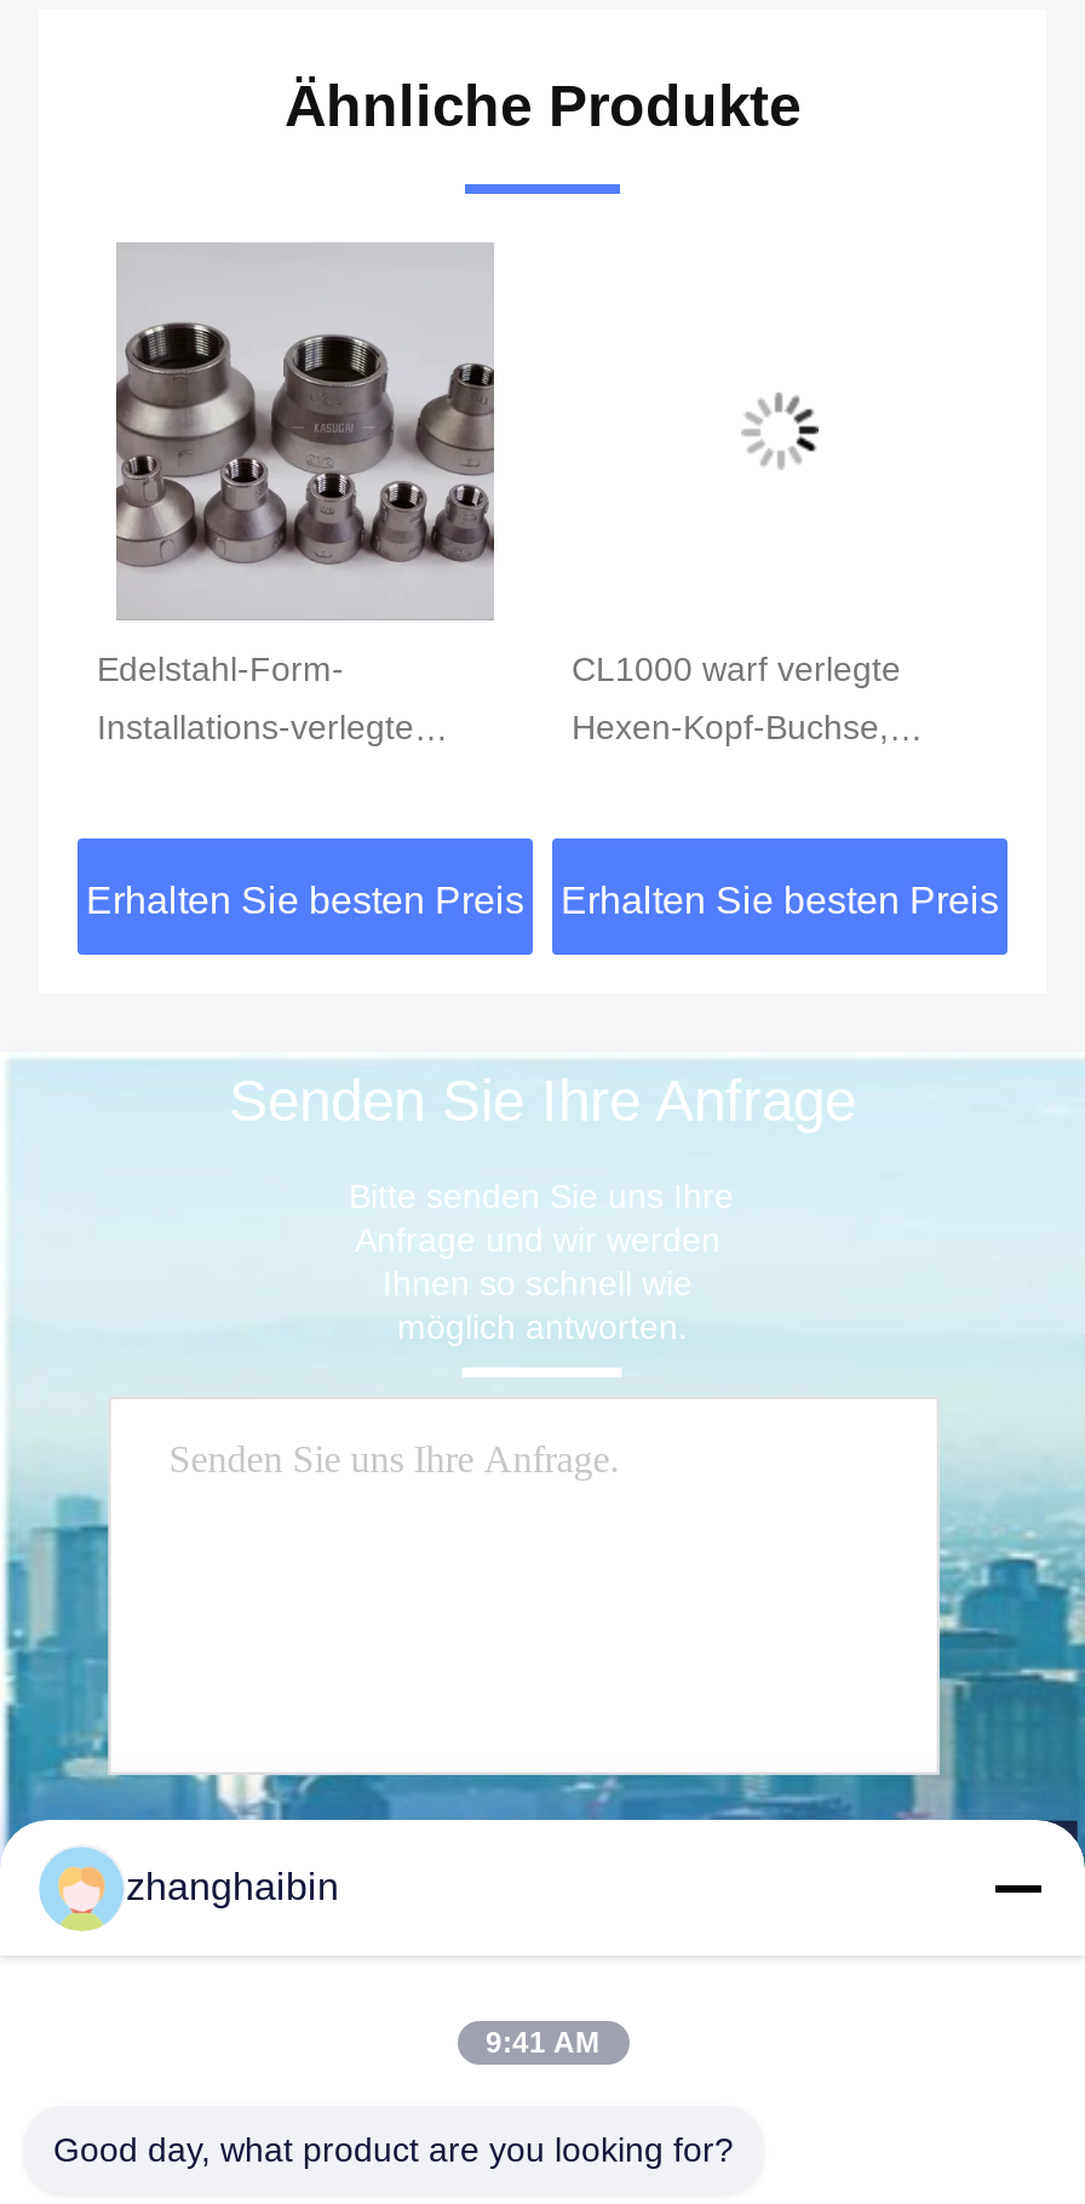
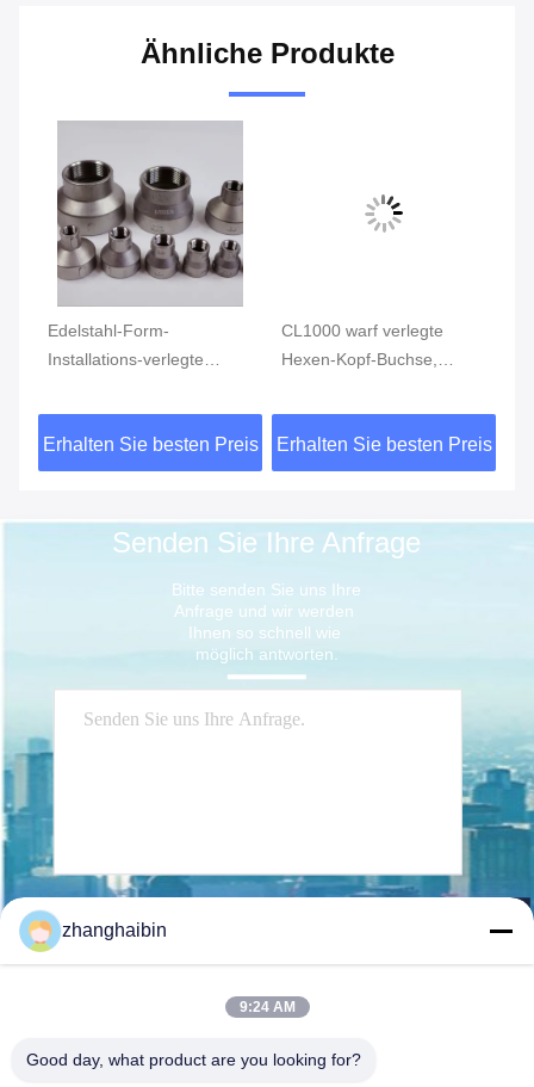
- 9:41 AM
+ 9:24 AM
